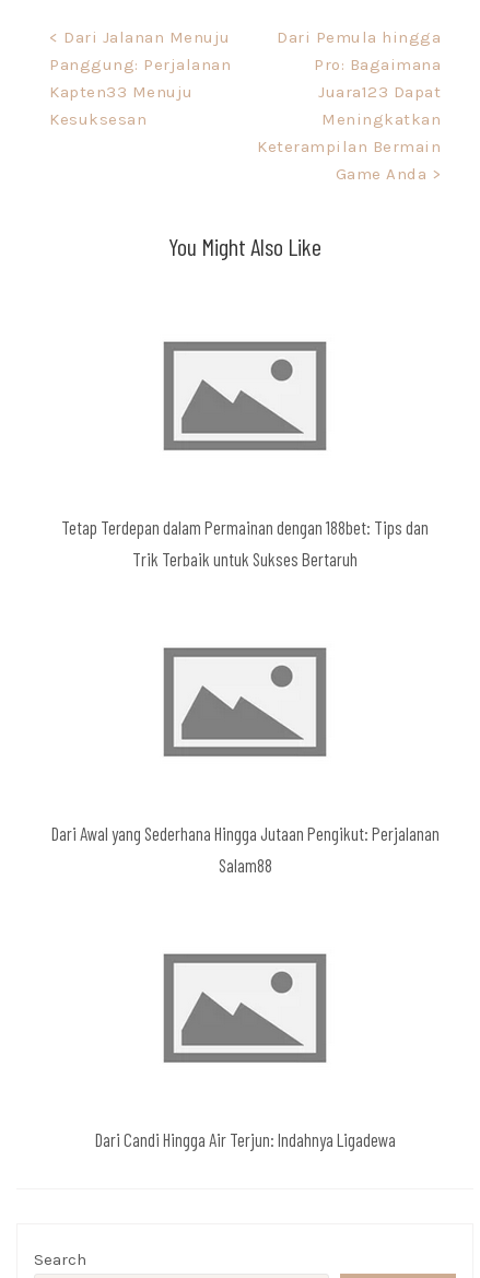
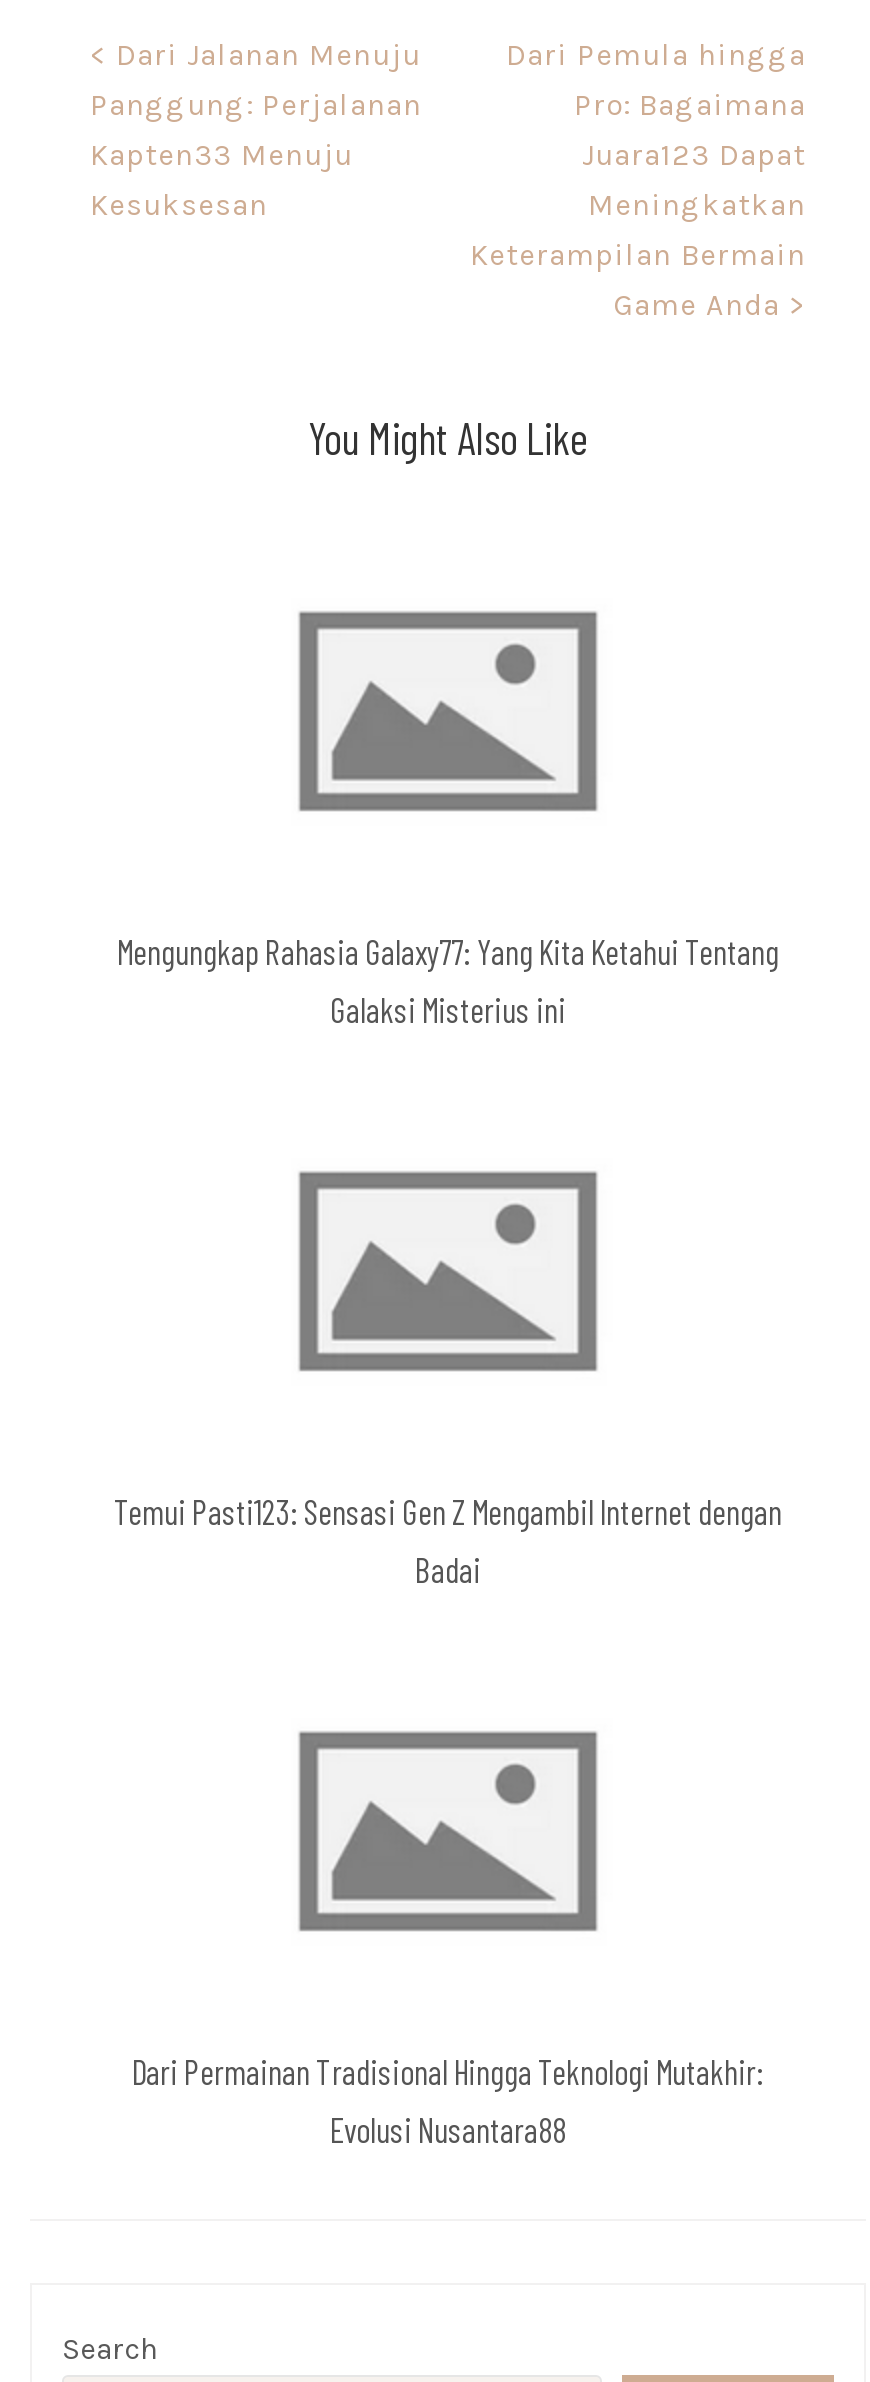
- Tetap Terdepan dalam Permainan dengan 188bet: Tips dan
- Trik Terbaik untuk Sukses Bertaruh
+ Mengungkap Rahasia Galaxy77: Yang Kita Ketahui Tentang
+ Galaksi Misterius ini

- Dari Awal yang Sederhana Hingga Jutaan Pengikut: Perjalanan
- Salam88
+ Temui Pasti123: Sensasi Gen Z Mengambil Internet dengan
+ Badai

- Dari Candi Hingga Air Terjun: Indahnya Ligadewa
+ Dari Permainan Tradisional Hingga Teknologi Mutakhir:
+ Evolusi Nusantara88
